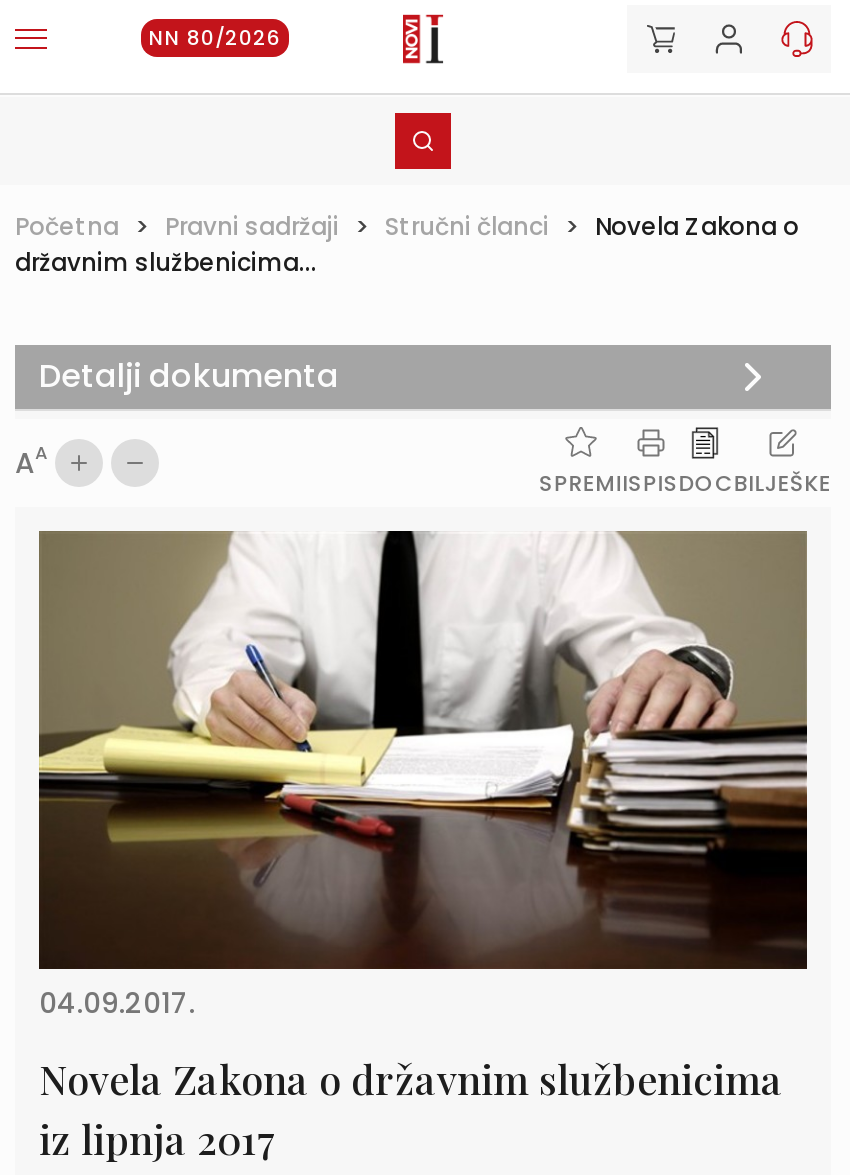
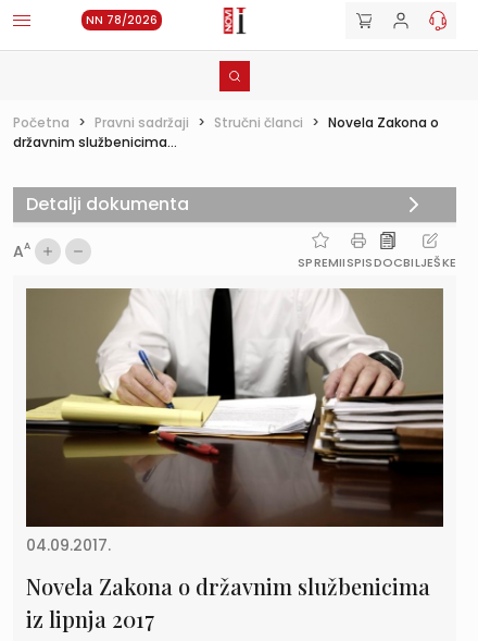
- NN 80/2026
+ NN 78/2026
